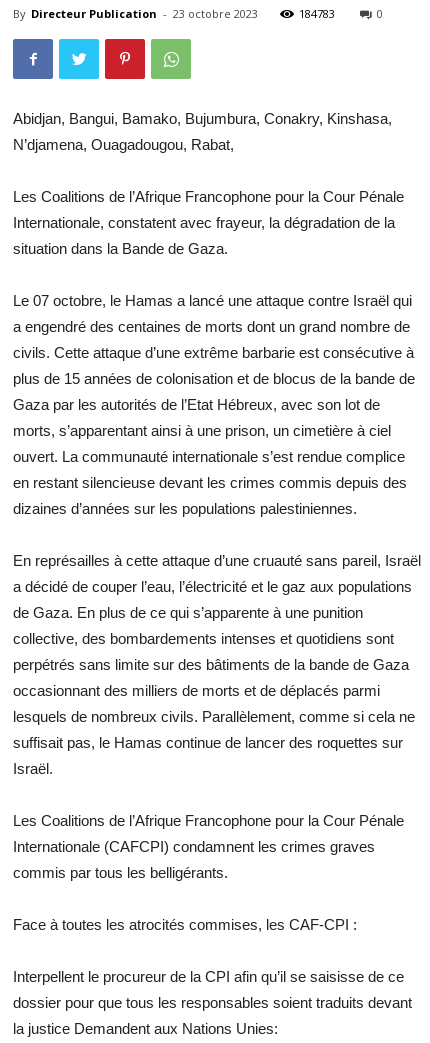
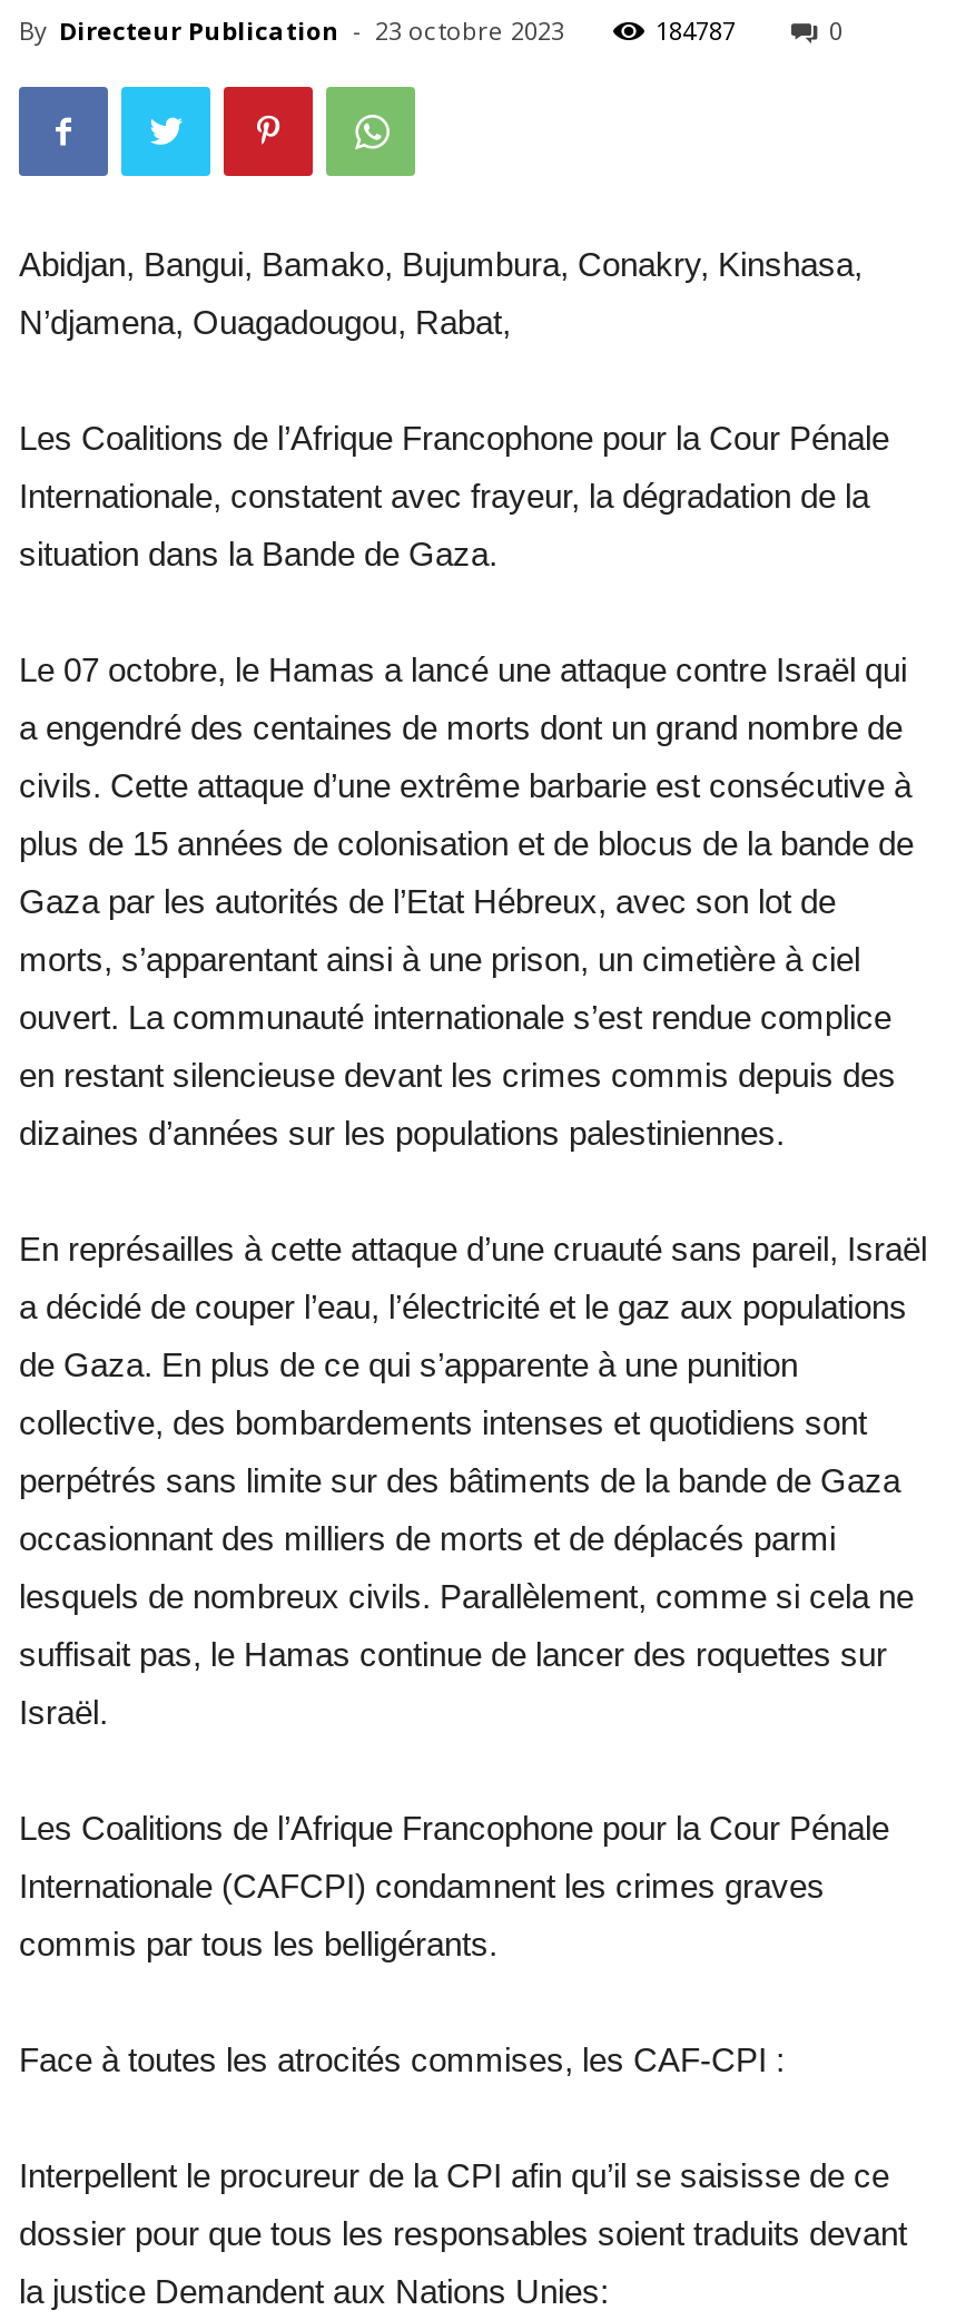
- 184783
+ 184787
